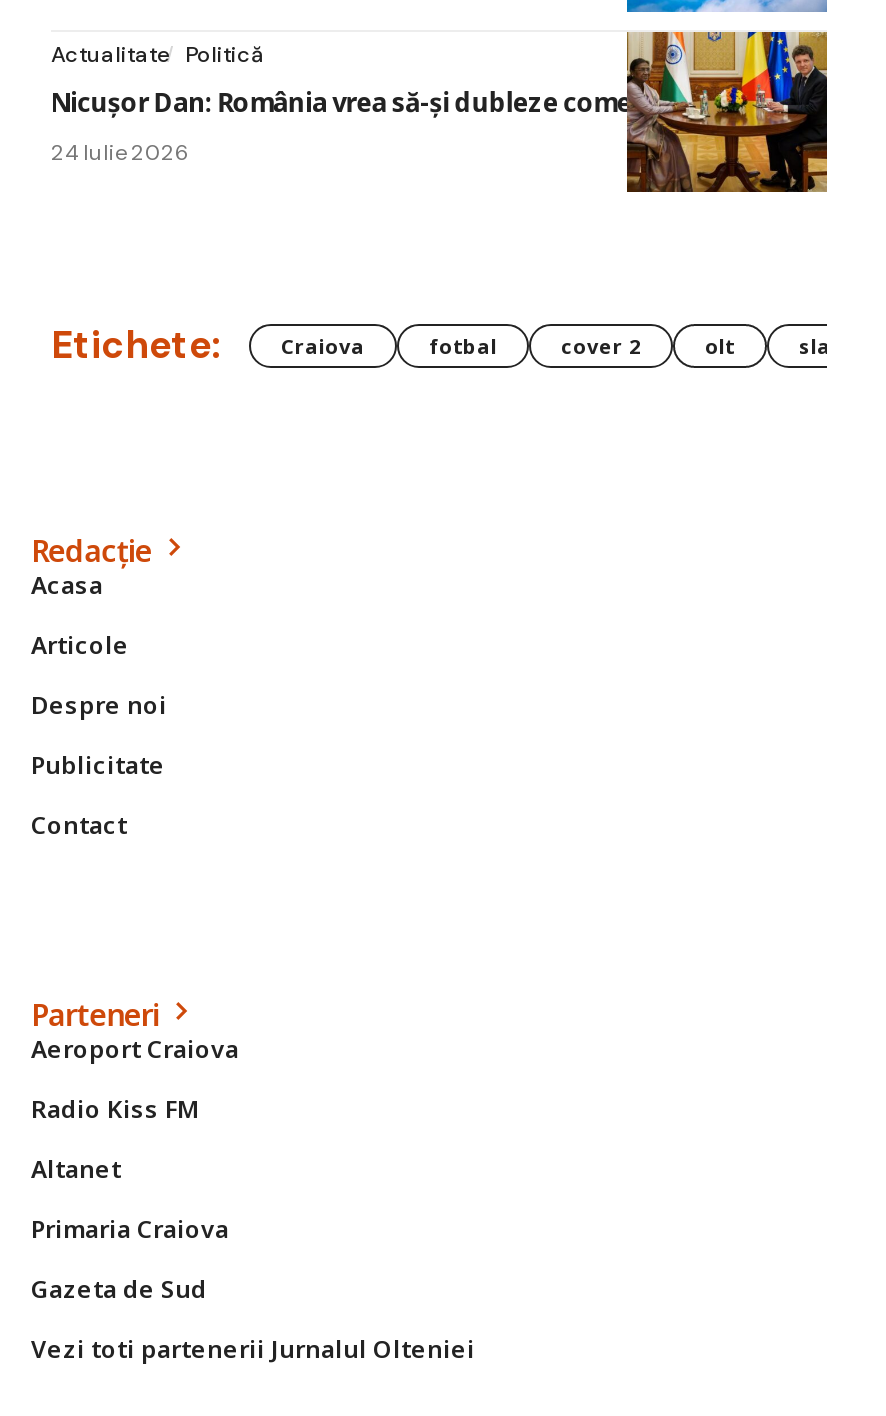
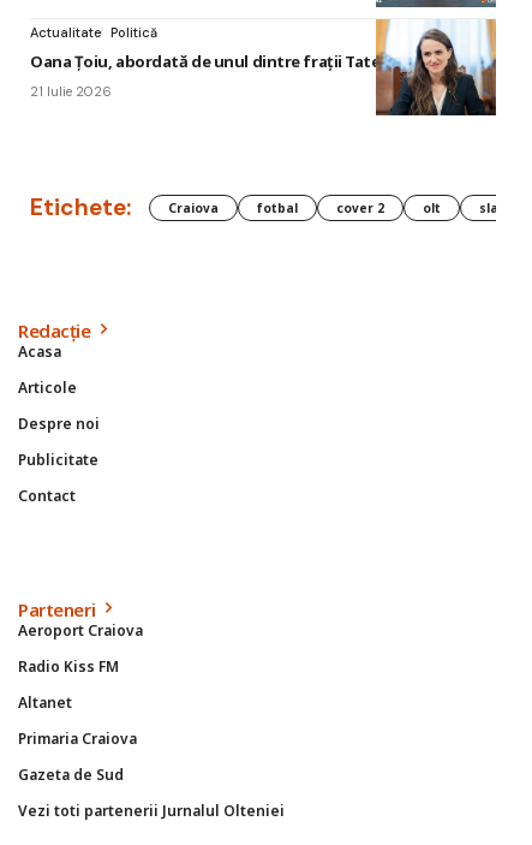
- [image]
- Nicușor Dan: România vrea să-și dubleze comerțul cu India
+ [image]
+ Oana Țoiu, abordată de unul dintre frații Tate

- 24 Iulie 2026
+ 21 Iulie 2026
